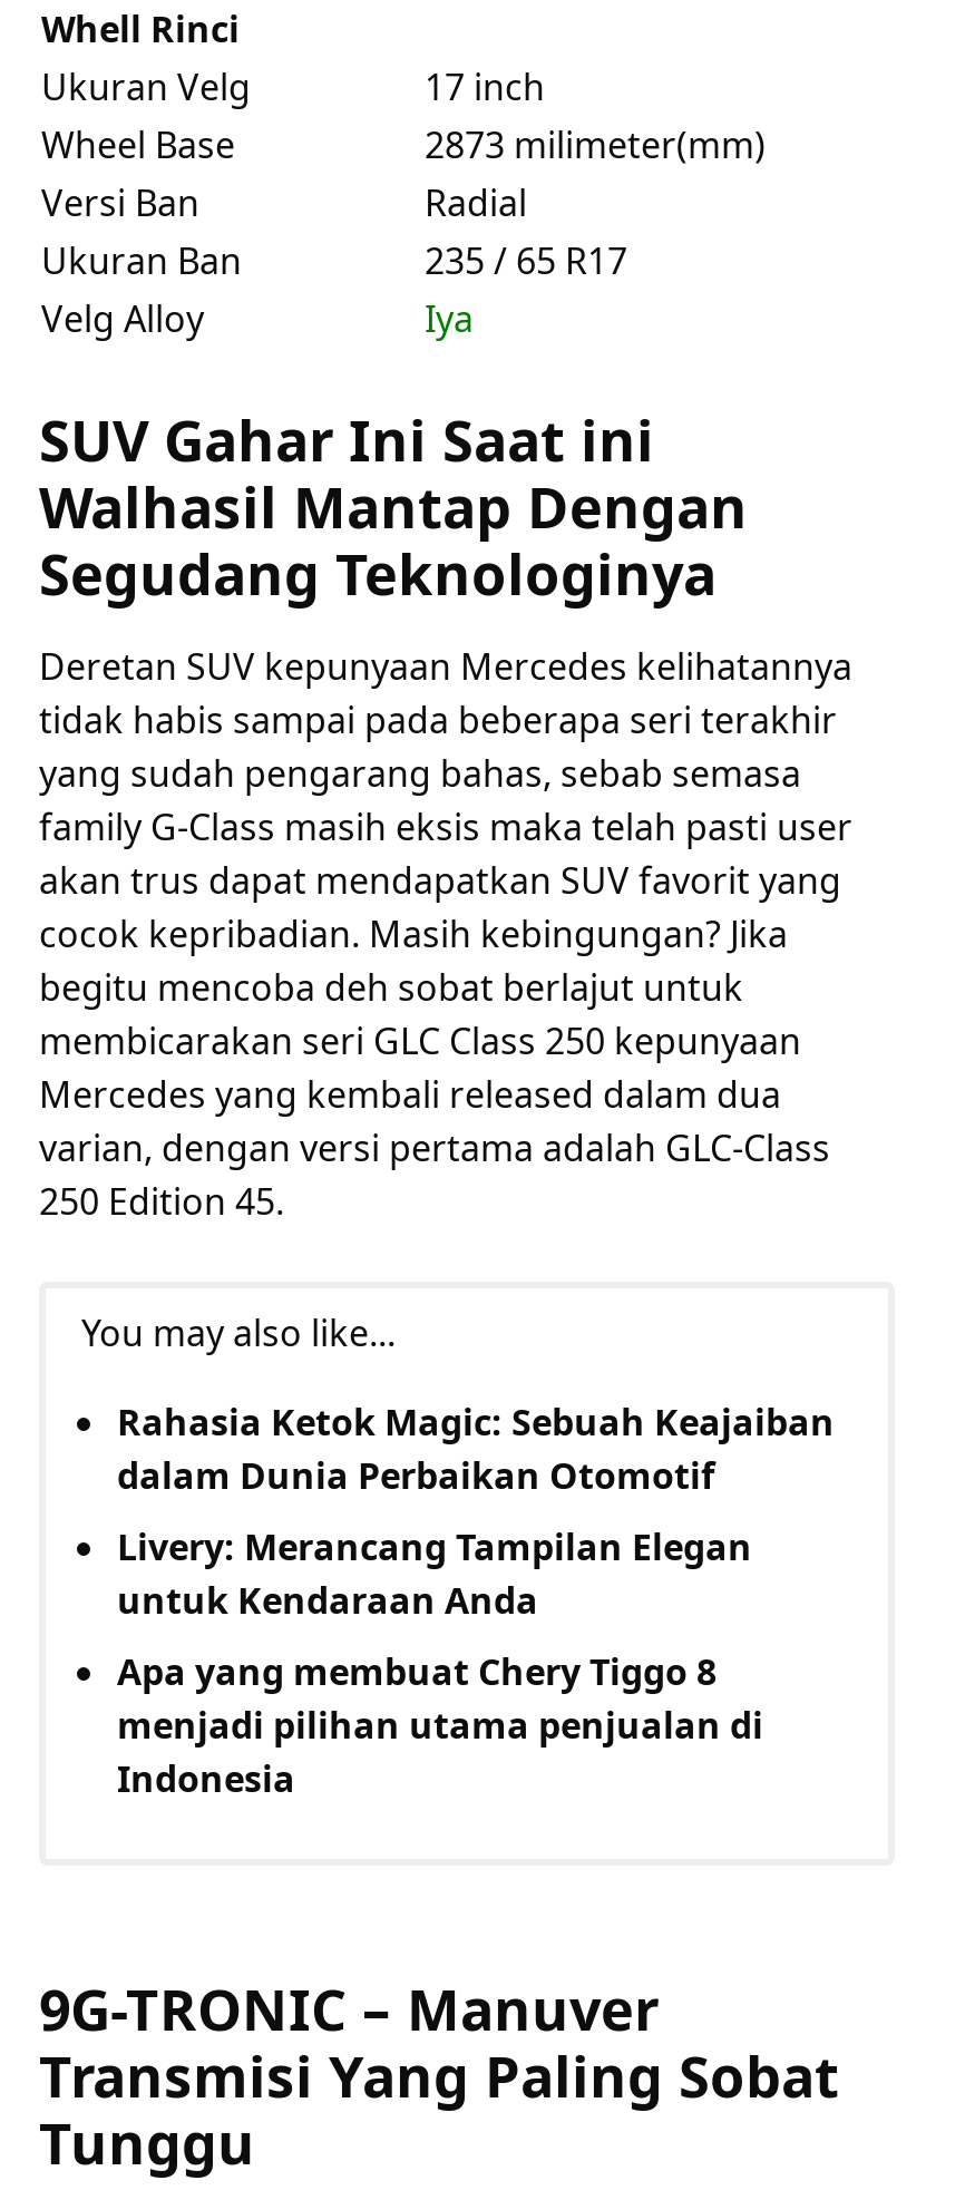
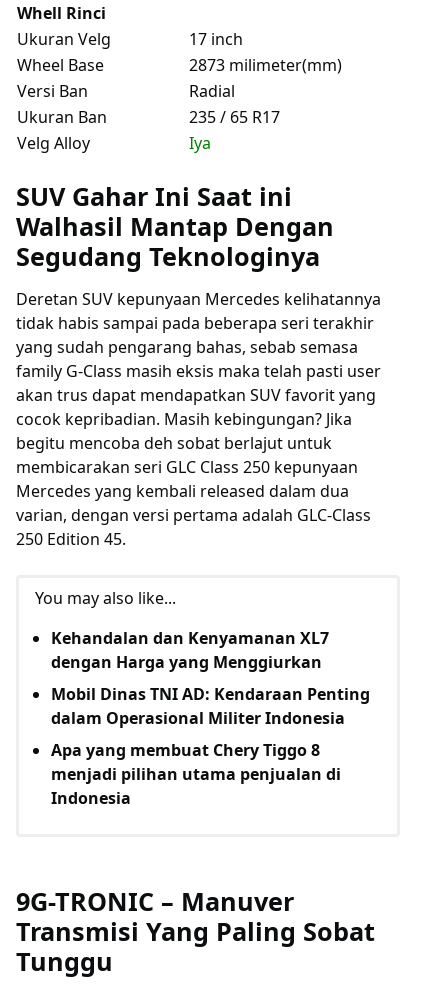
- Rahasia Ketok Magic: Sebuah Keajaiban
- dalam Dunia Perbaikan Otomotif
+ Kehandalan dan Kenyamanan XL7
+ dengan Harga yang Menggiurkan

- Livery: Merancang Tampilan Elegan
- untuk Kendaraan Anda
+ Mobil Dinas TNI AD: Kendaraan Penting
+ dalam Operasional Militer Indonesia
